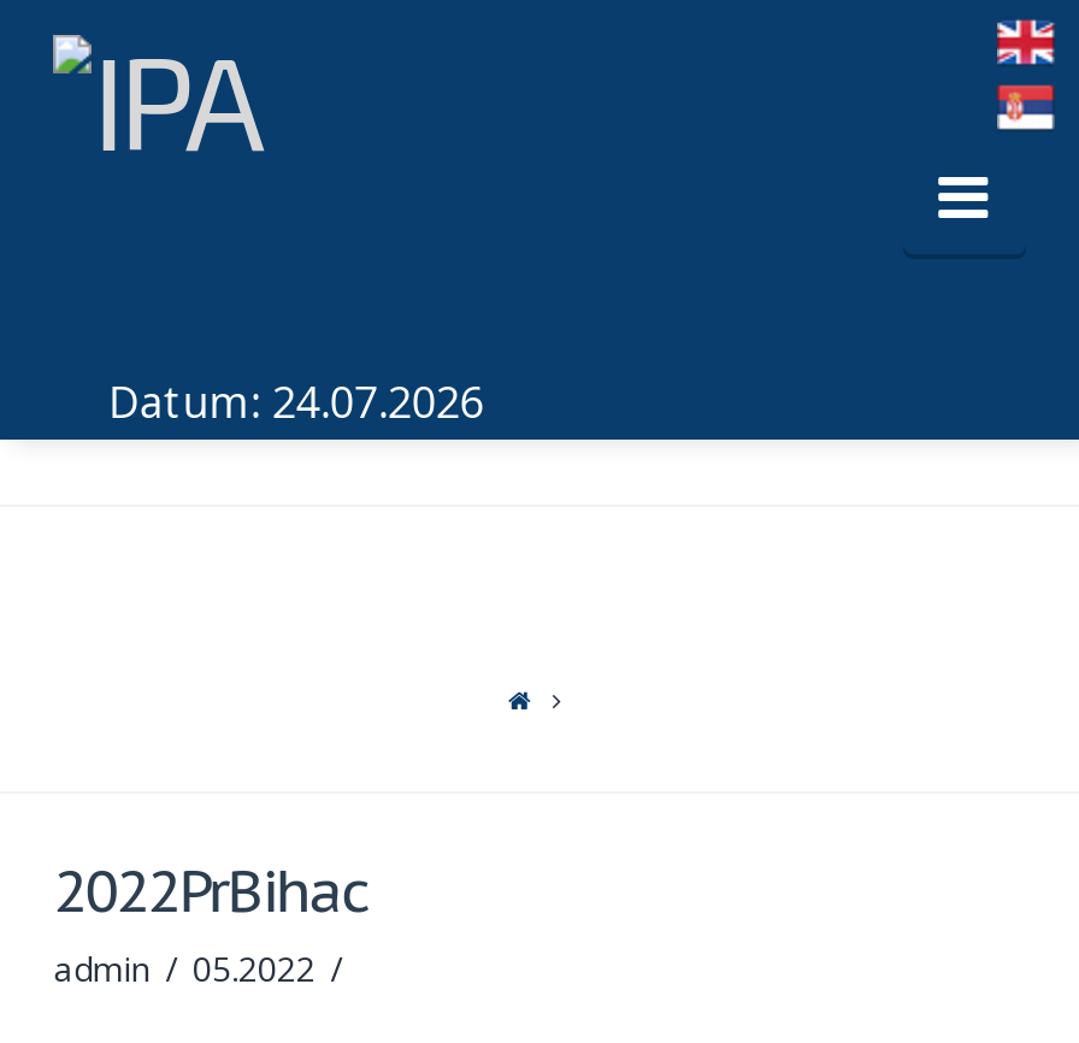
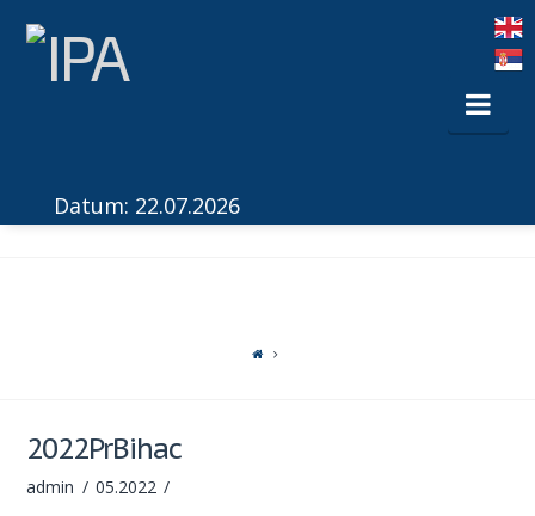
- Datum: 24.07.2026
+ Datum: 22.07.2026
